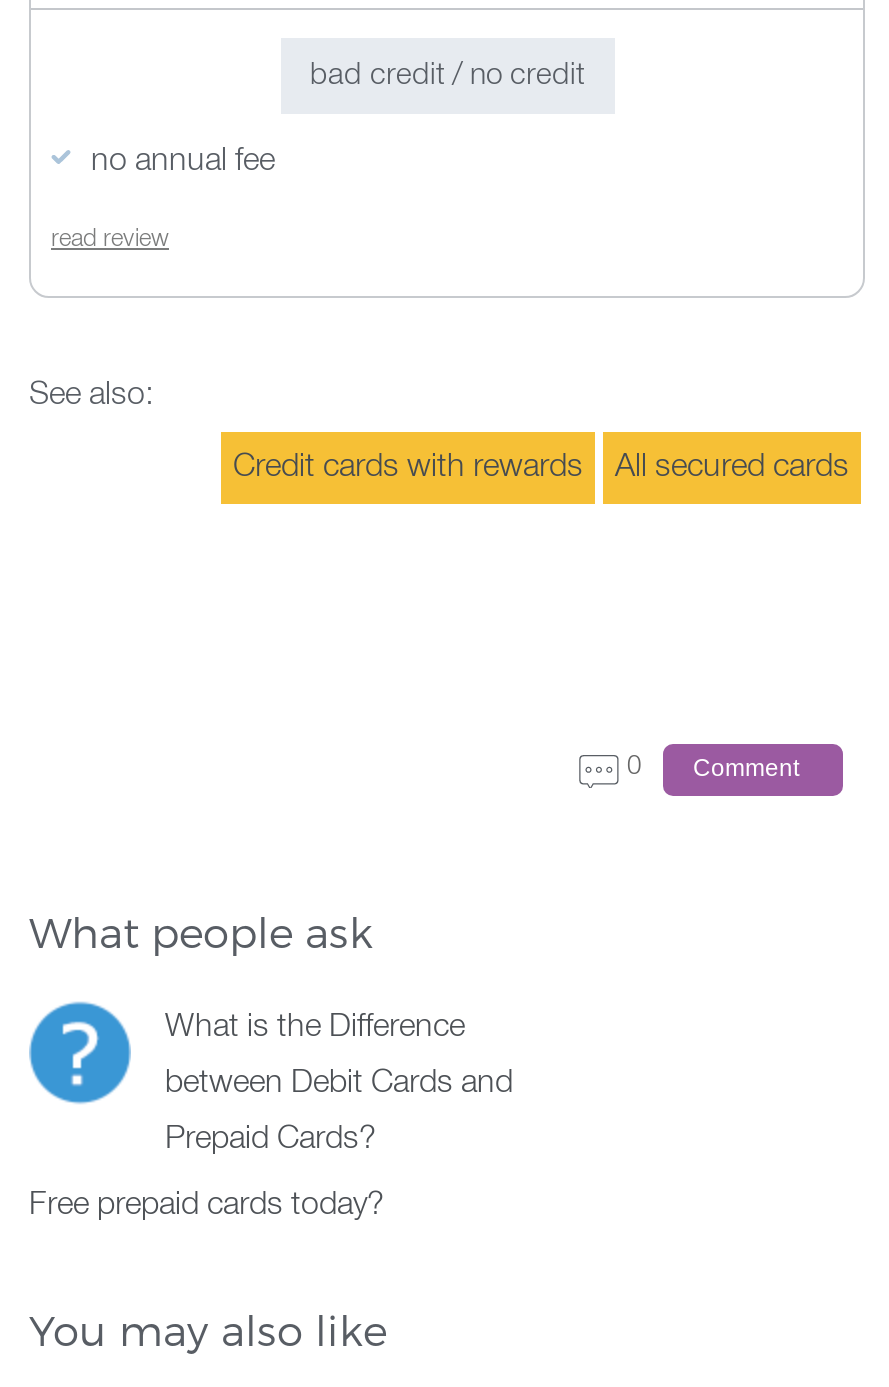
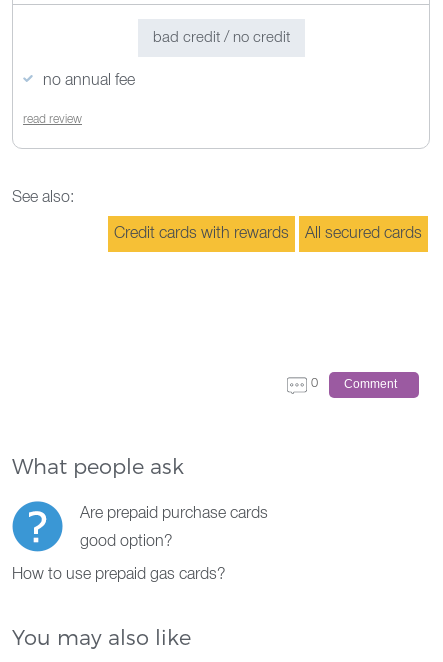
- What is the Difference
- between Debit Cards and
- Prepaid Cards?
- Free prepaid cards today?
+ Are prepaid purchase cards
+ good option?
+ How to use prepaid gas cards?
